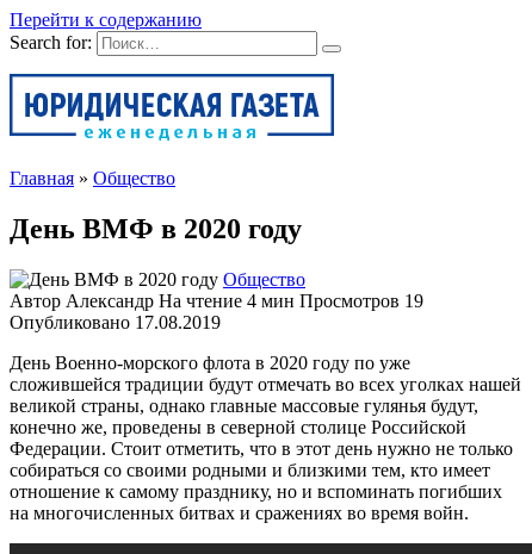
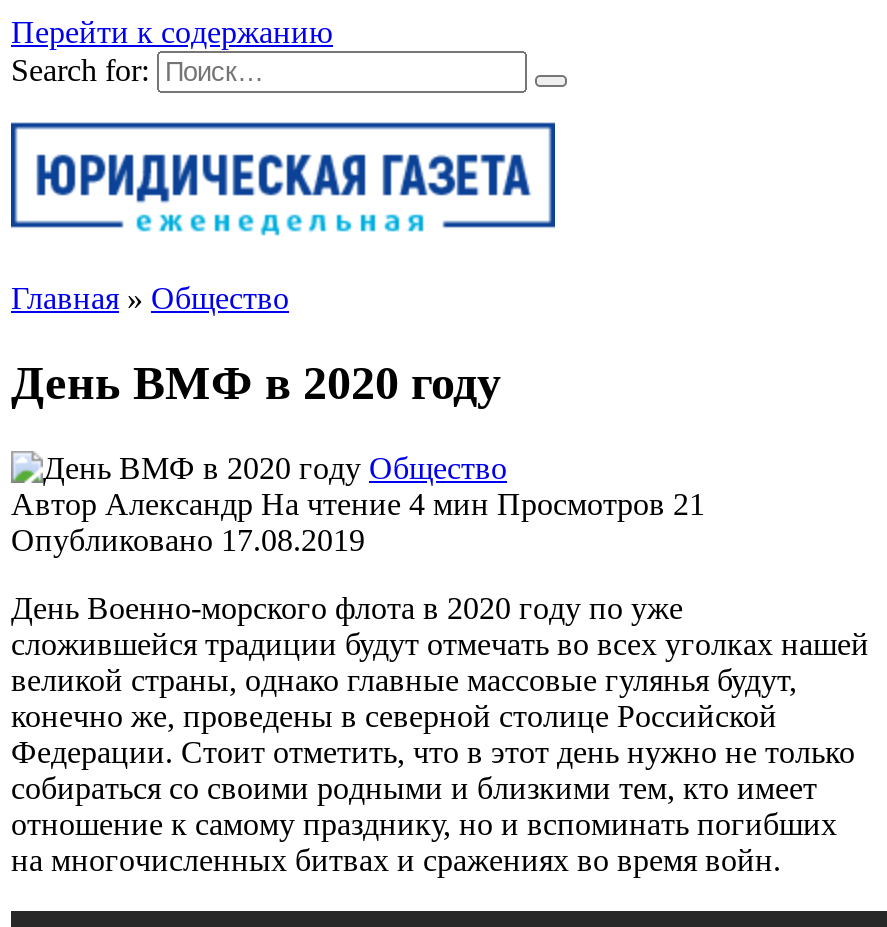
- Автор Александр На чтение 4 мин Просмотров 19
+ Автор Александр На чтение 4 мин Просмотров 21
